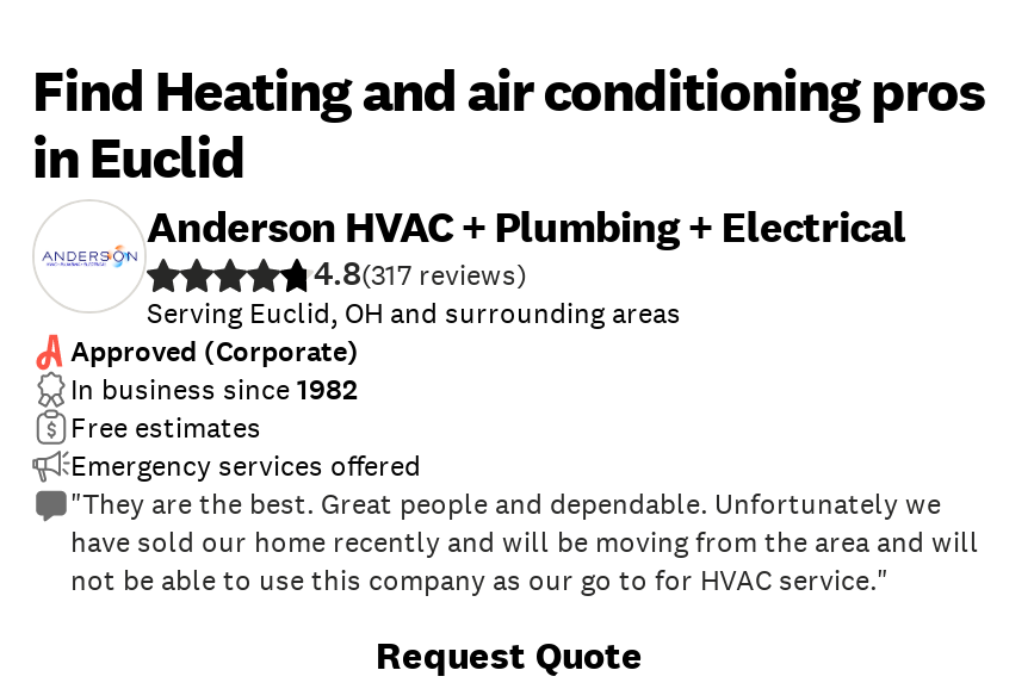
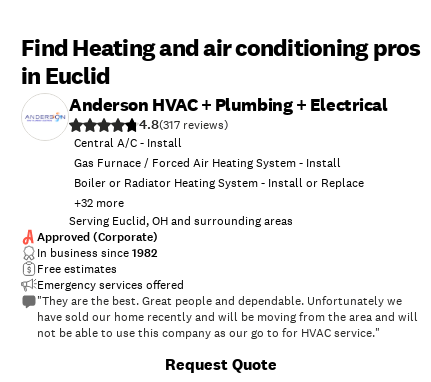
+ Central A/C - Install
+ Gas Furnace / Forced Air Heating System - Install
+ Boiler or Radiator Heating System - Install or Replace
+ +32 more
